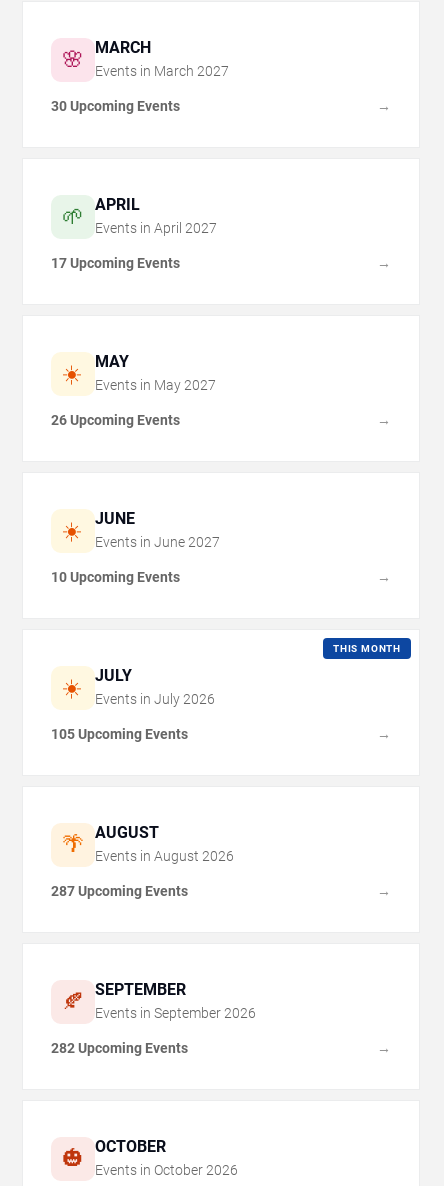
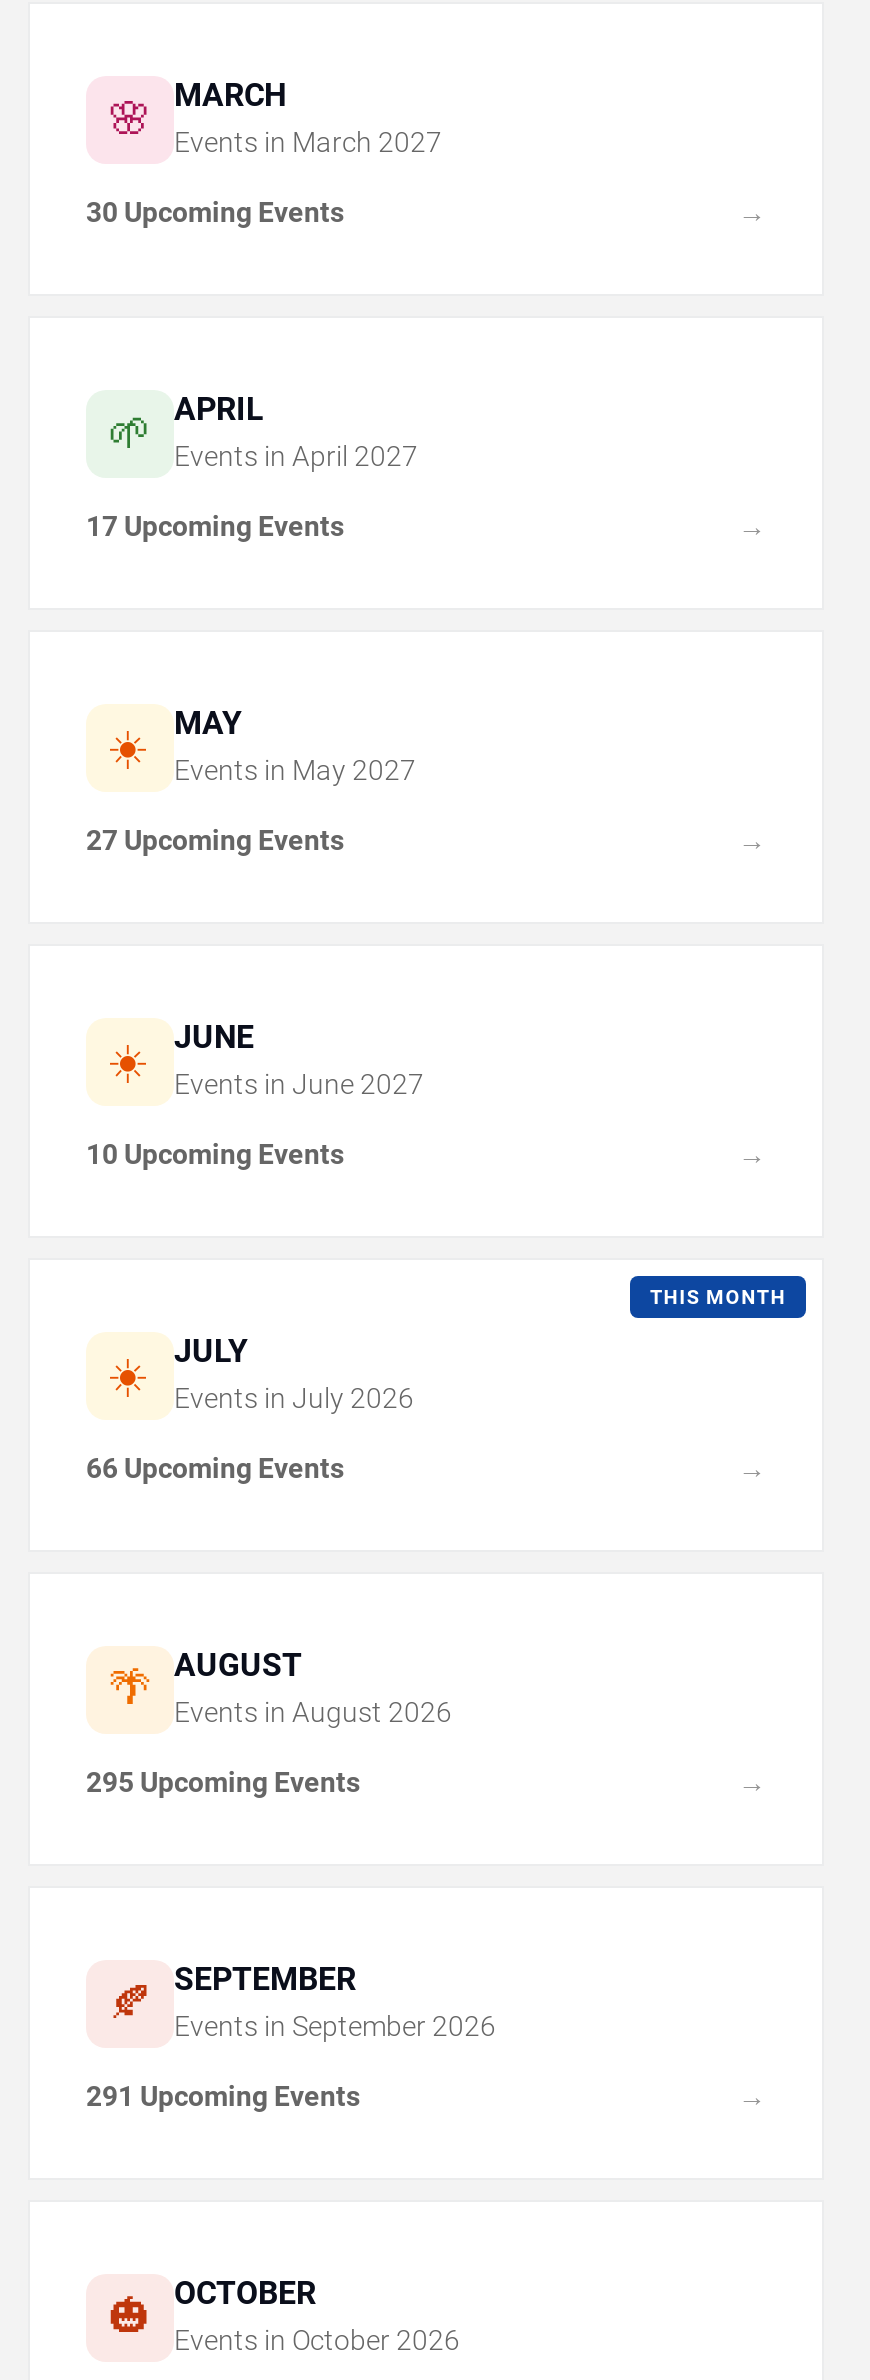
- 26 Upcoming Events
+ 27 Upcoming Events

- 105 Upcoming Events
+ 66 Upcoming Events

- 287 Upcoming Events
+ 295 Upcoming Events

- 282 Upcoming Events
+ 291 Upcoming Events
